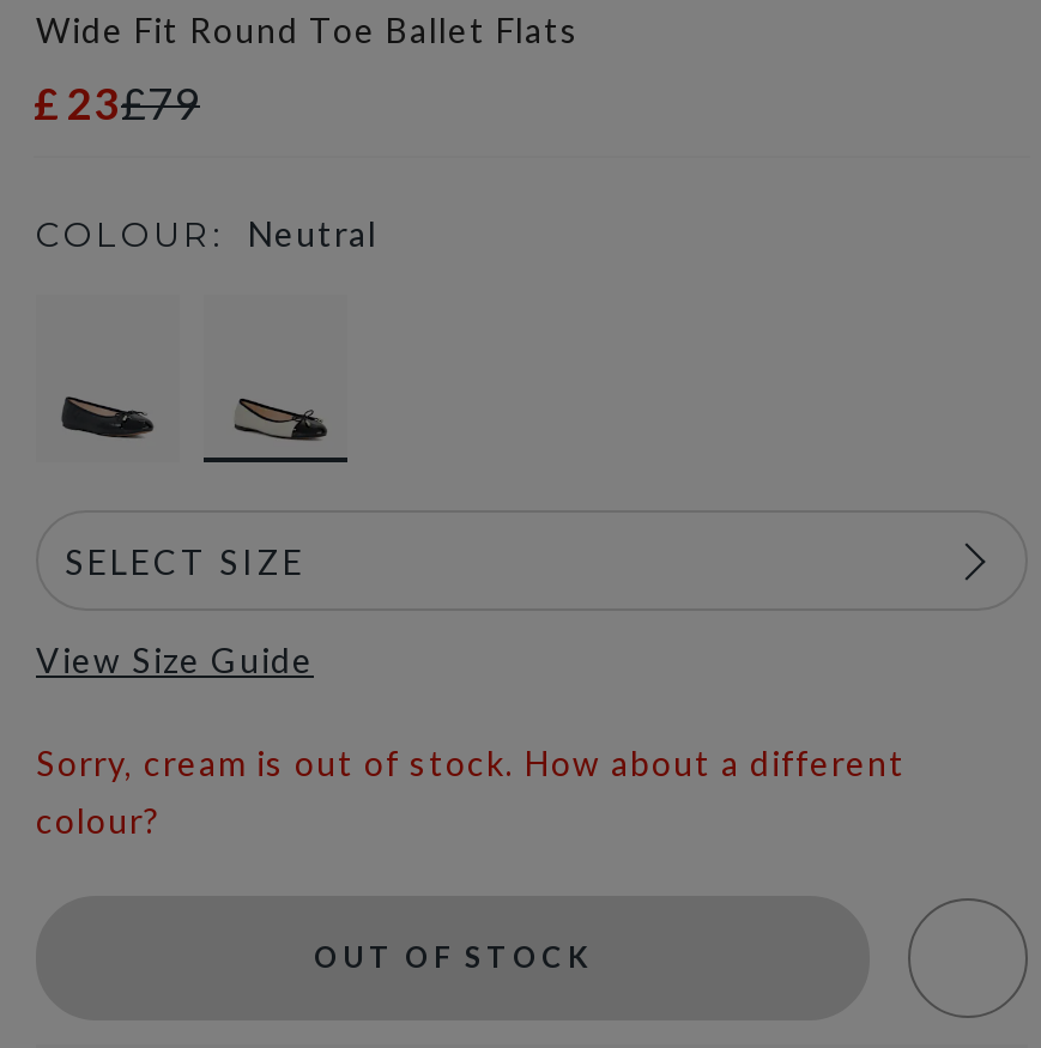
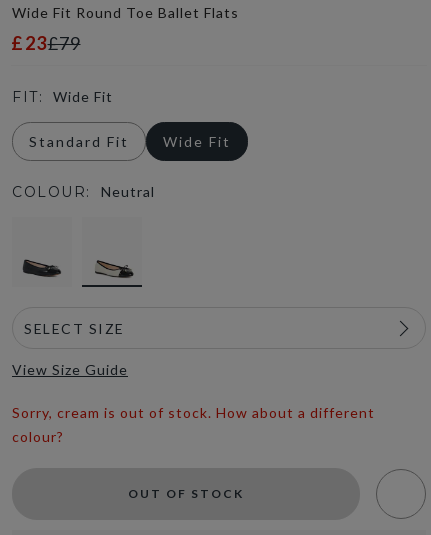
+ FIT: Wide Fit
+ Standard Fit
+ Wide Fit
